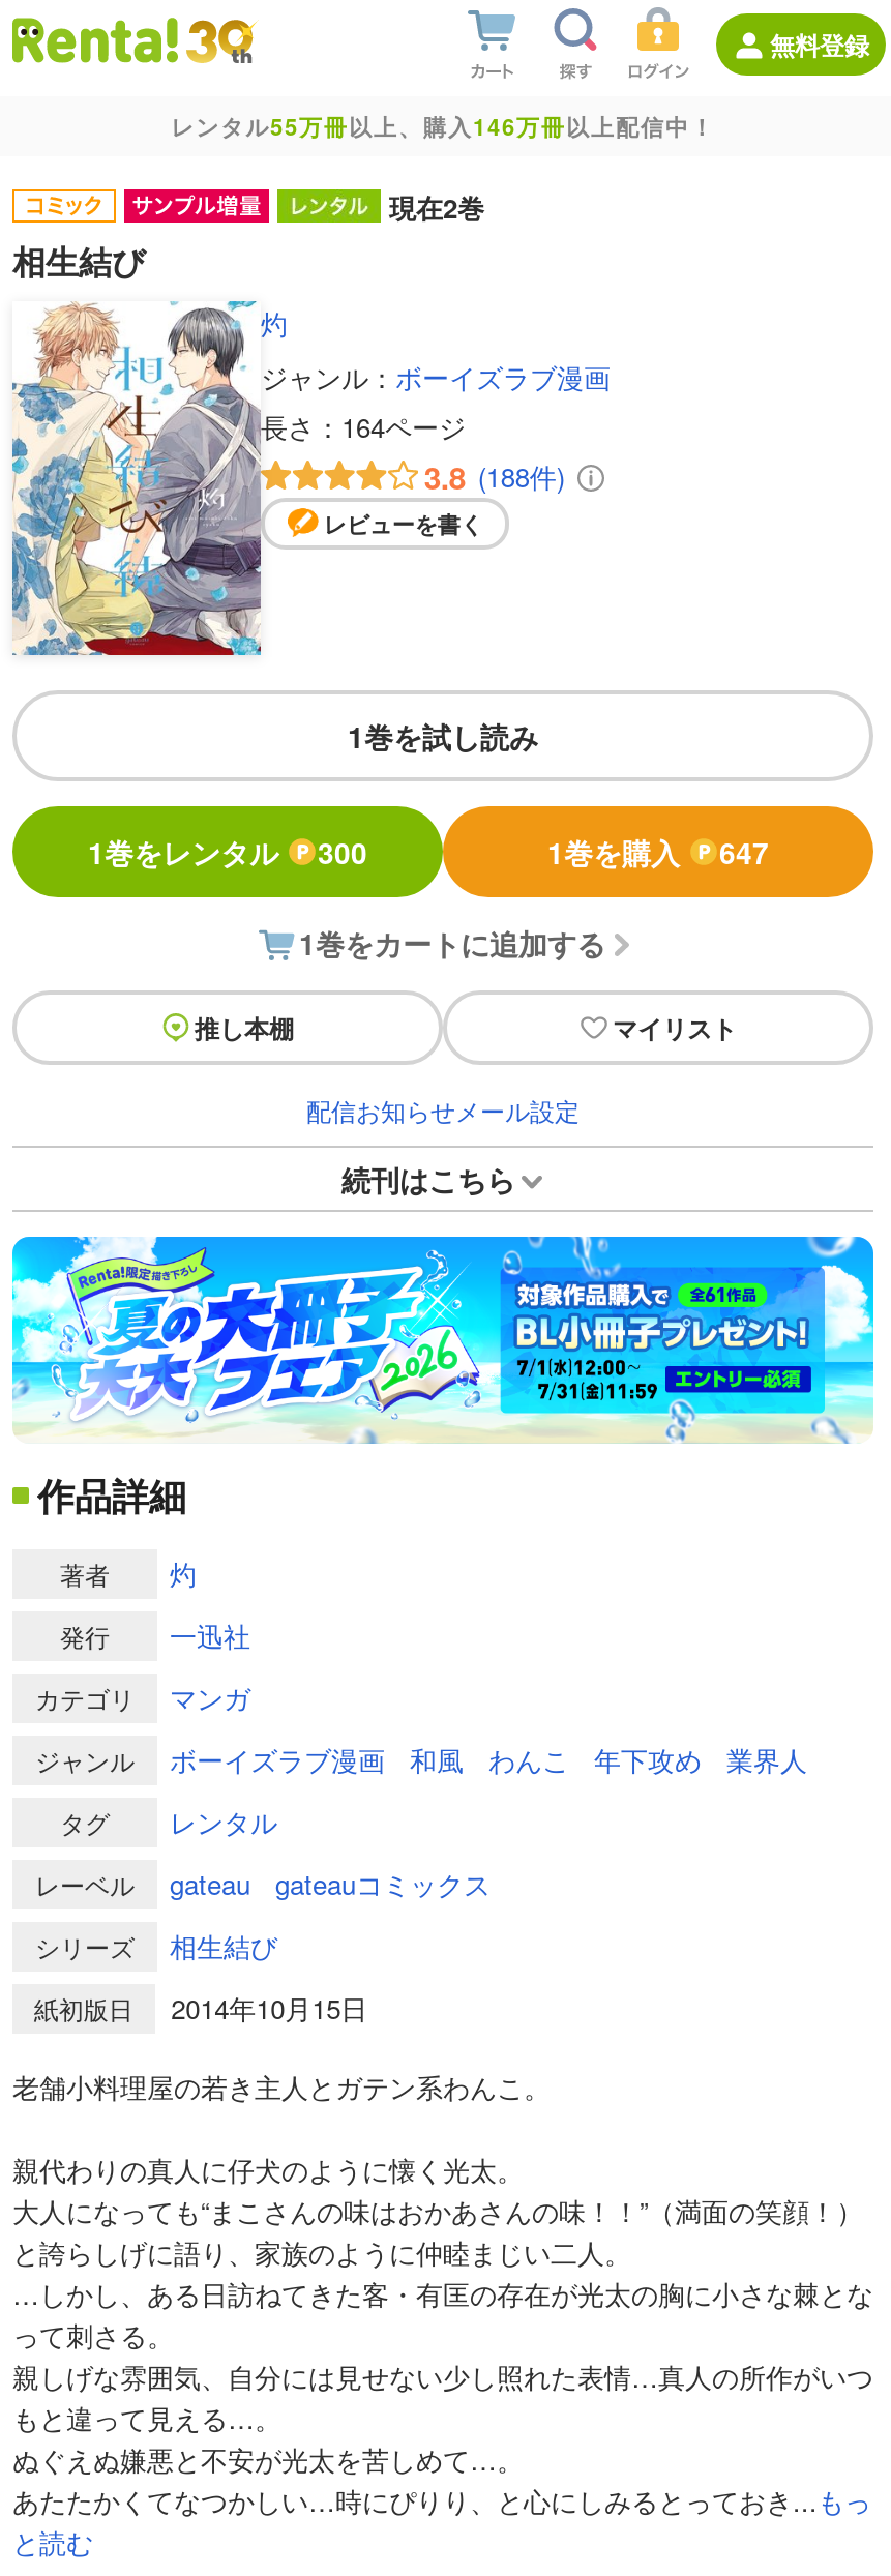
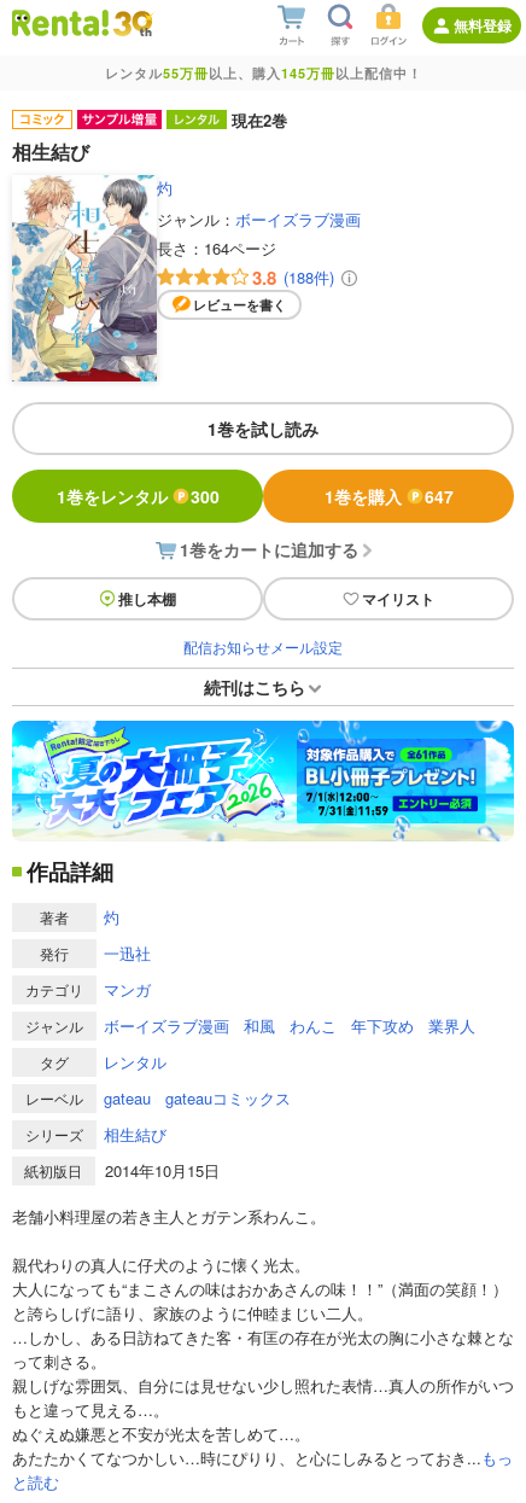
- レンタル55万冊以上、購入146万冊以上配信中！
+ レンタル55万冊以上、購入145万冊以上配信中！
